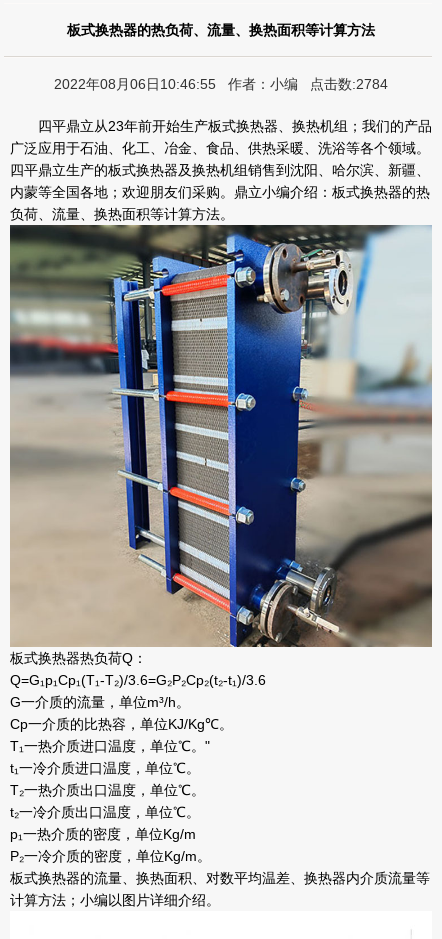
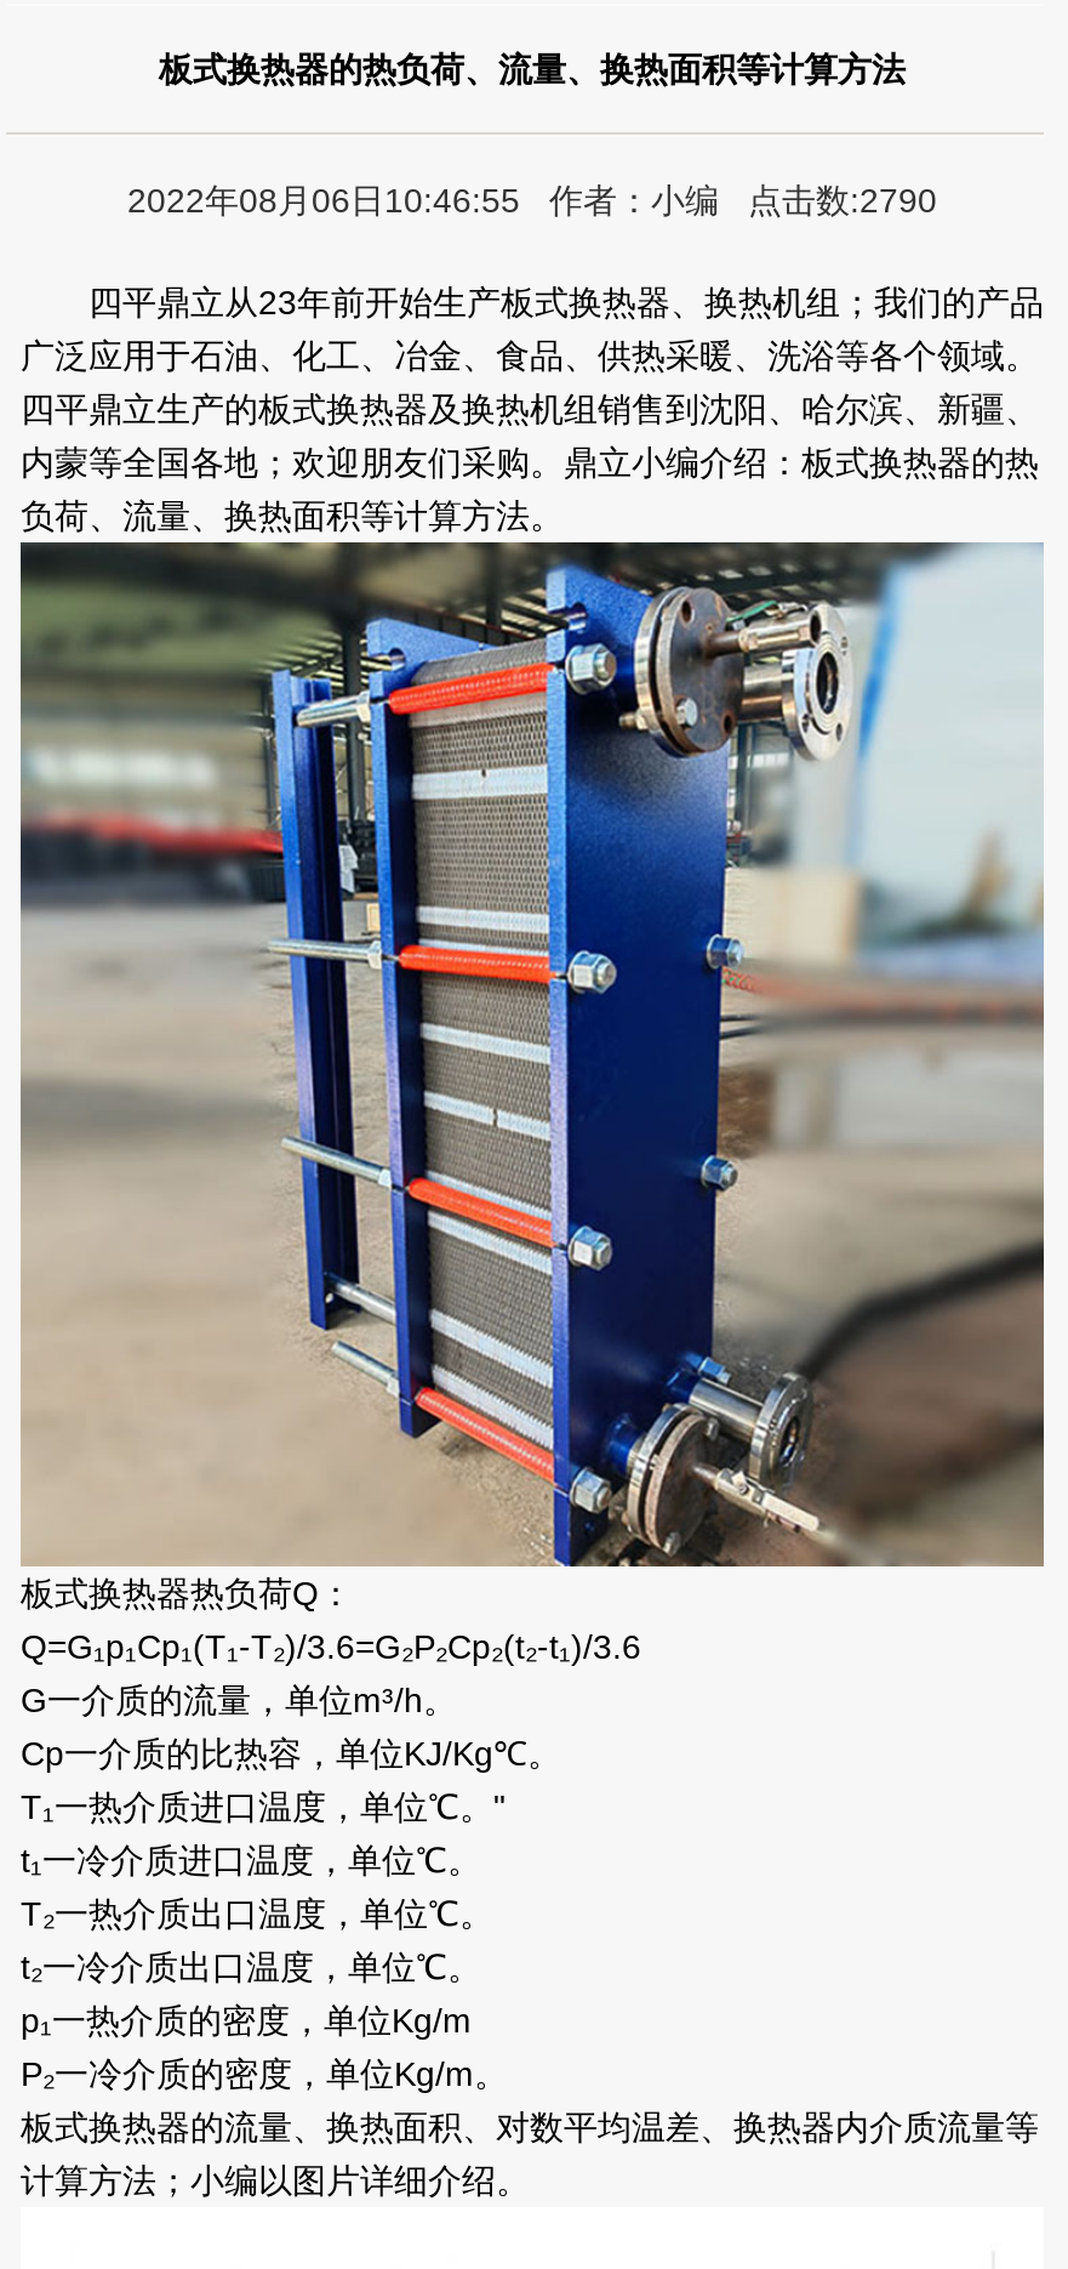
- 2022年08月06日10:46:55 作者：小编 点击数:2784
+ 2022年08月06日10:46:55 作者：小编 点击数:2790
